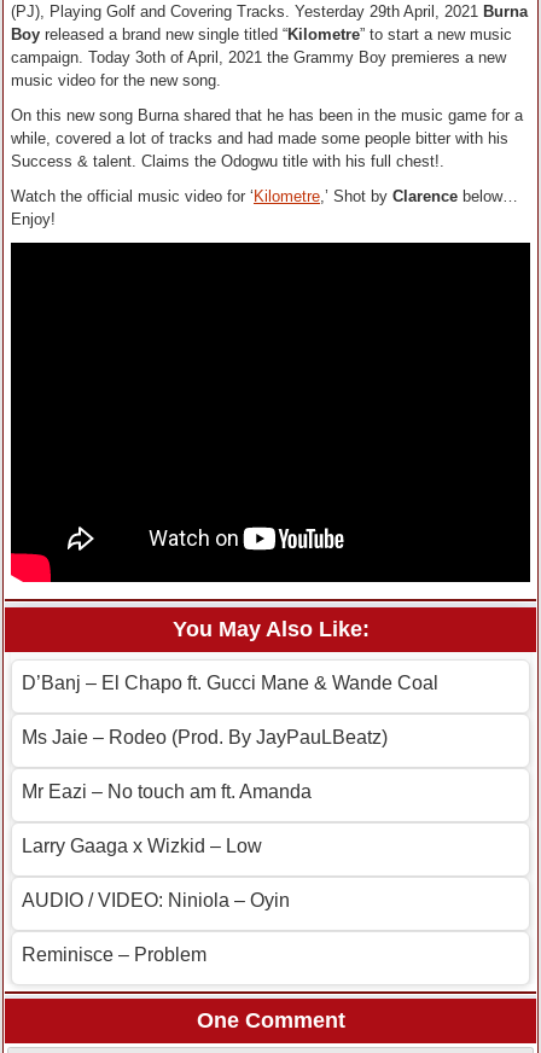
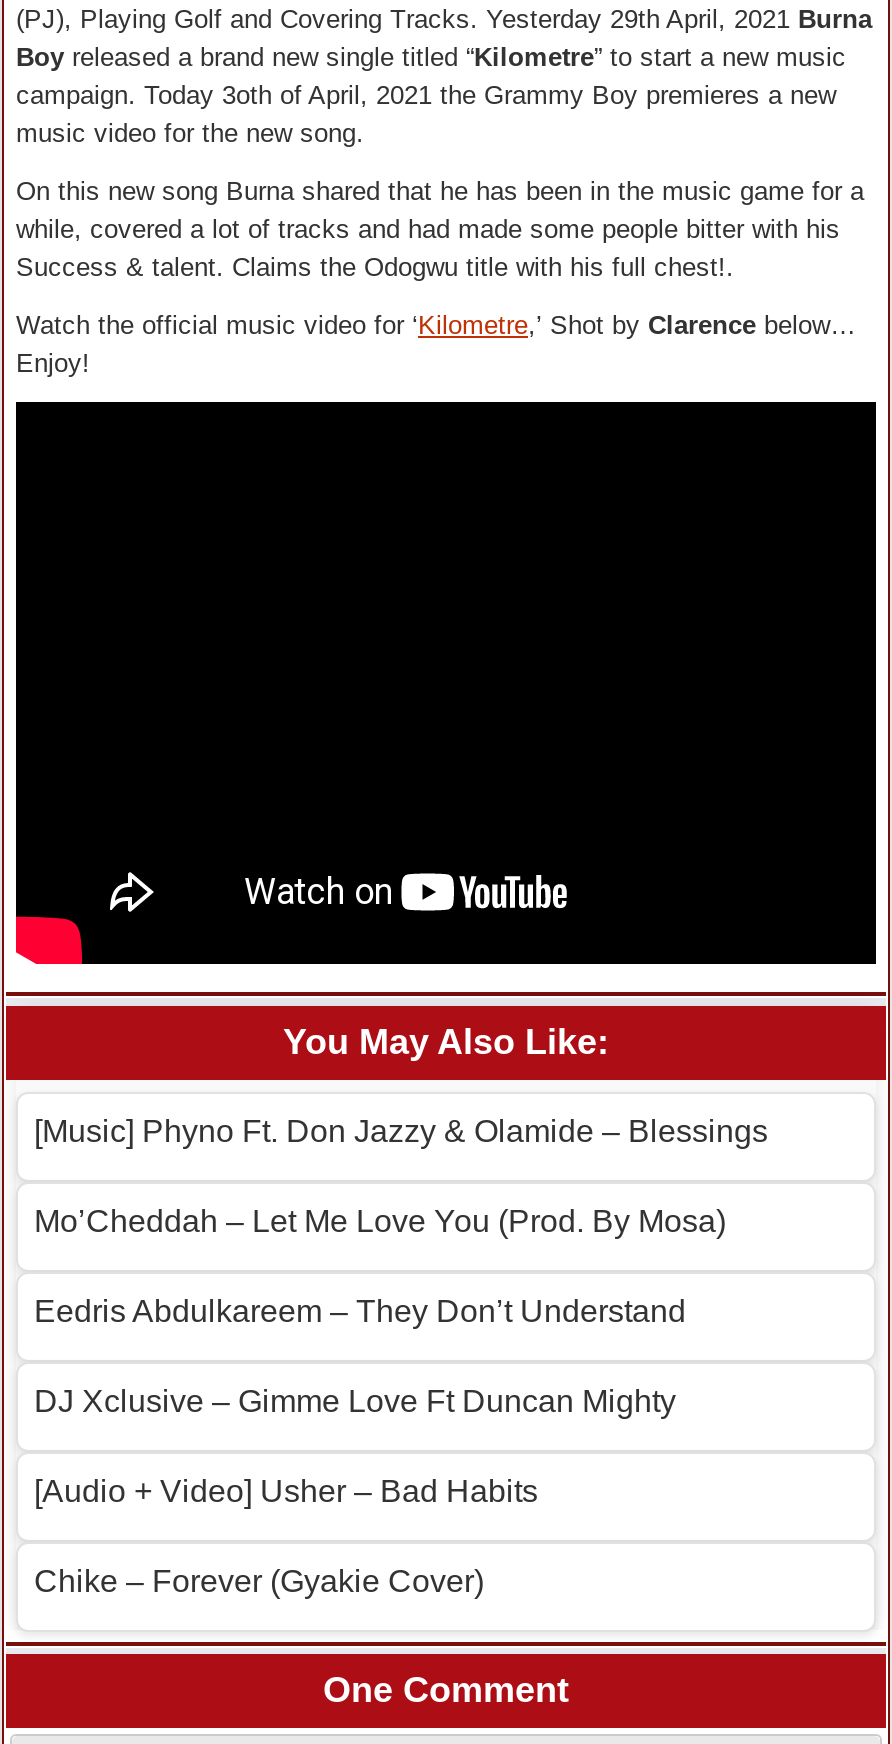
- D’Banj – El Chapo ft. Gucci Mane & Wande Coal
+ [Music] Phyno Ft. Don Jazzy & Olamide – Blessings

- Ms Jaie – Rodeo (Prod. By JayPauLBeatz)
+ Mo’Cheddah – Let Me Love You (Prod. By Mosa)

- Mr Eazi – No touch am ft. Amanda
+ Eedris Abdulkareem – They Don’t Understand

- Larry Gaaga x Wizkid – Low
+ DJ Xclusive – Gimme Love Ft Duncan Mighty

- AUDIO / VIDEO: Niniola – Oyin
+ [Audio + Video] Usher – Bad Habits

- Reminisce – Problem
+ Chike – Forever (Gyakie Cover)
